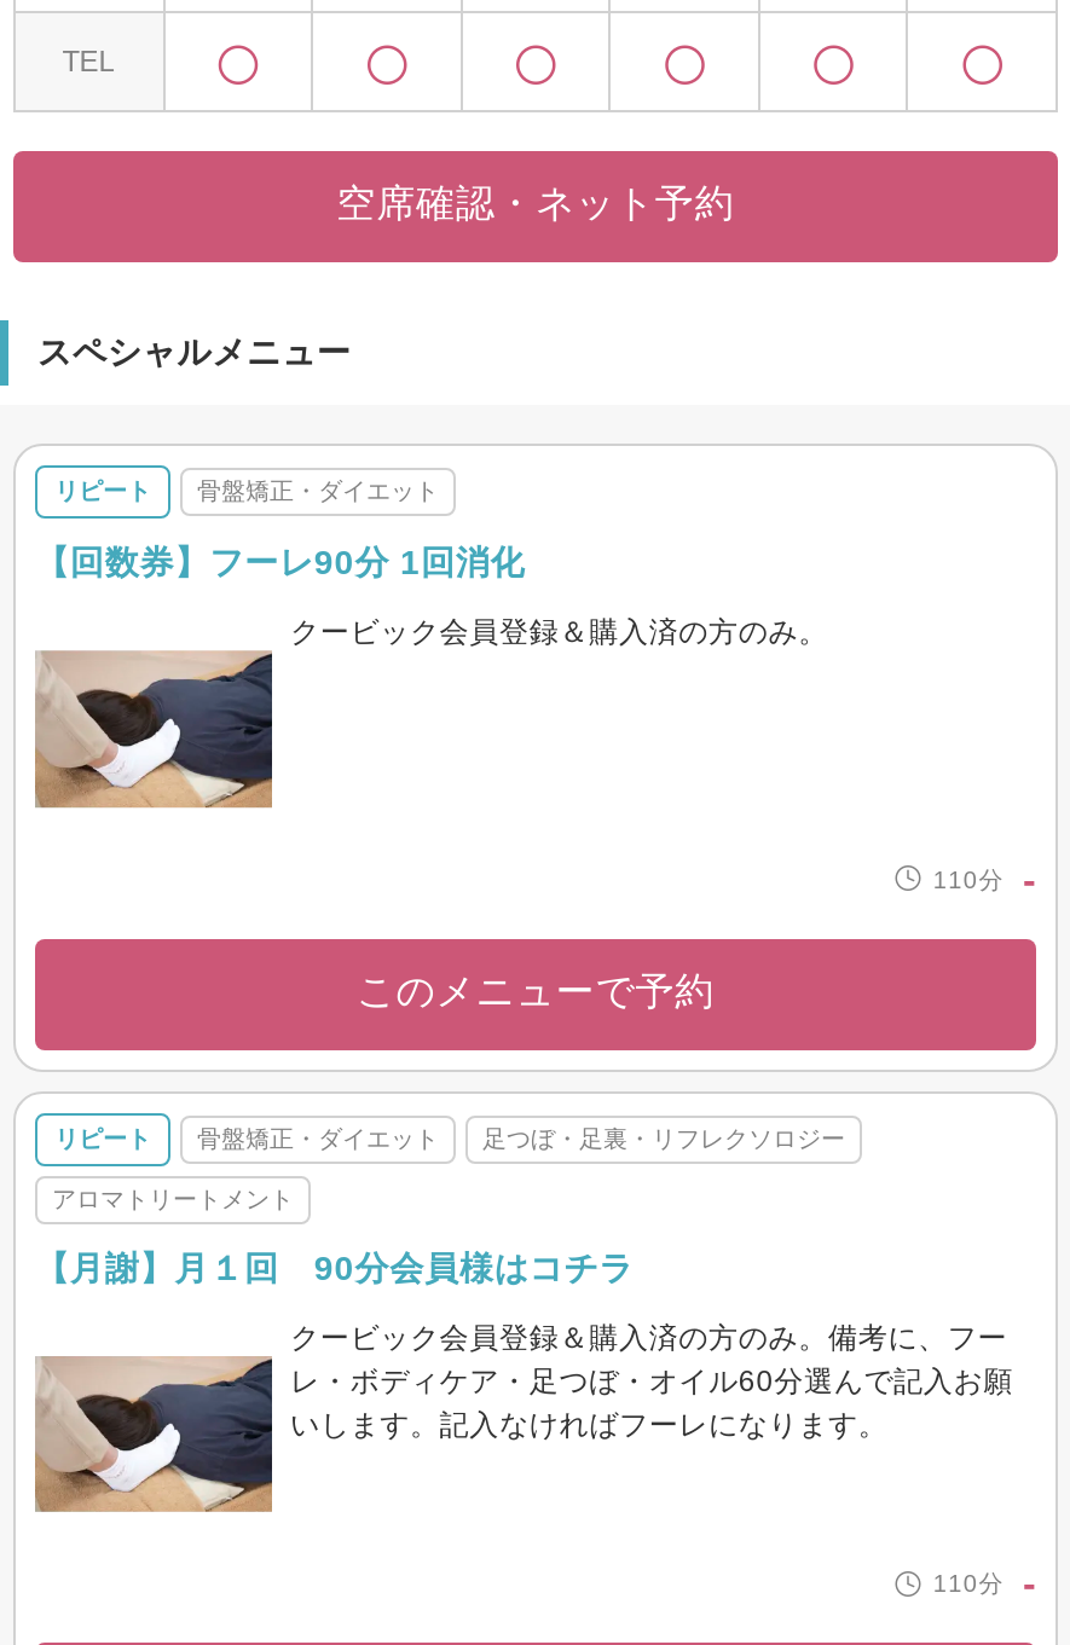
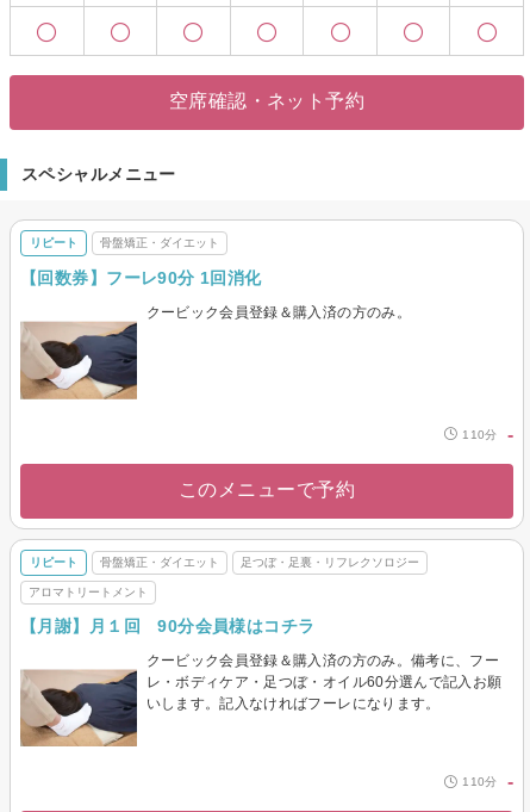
- TEL
